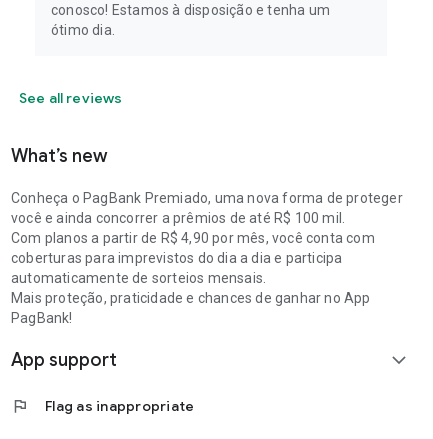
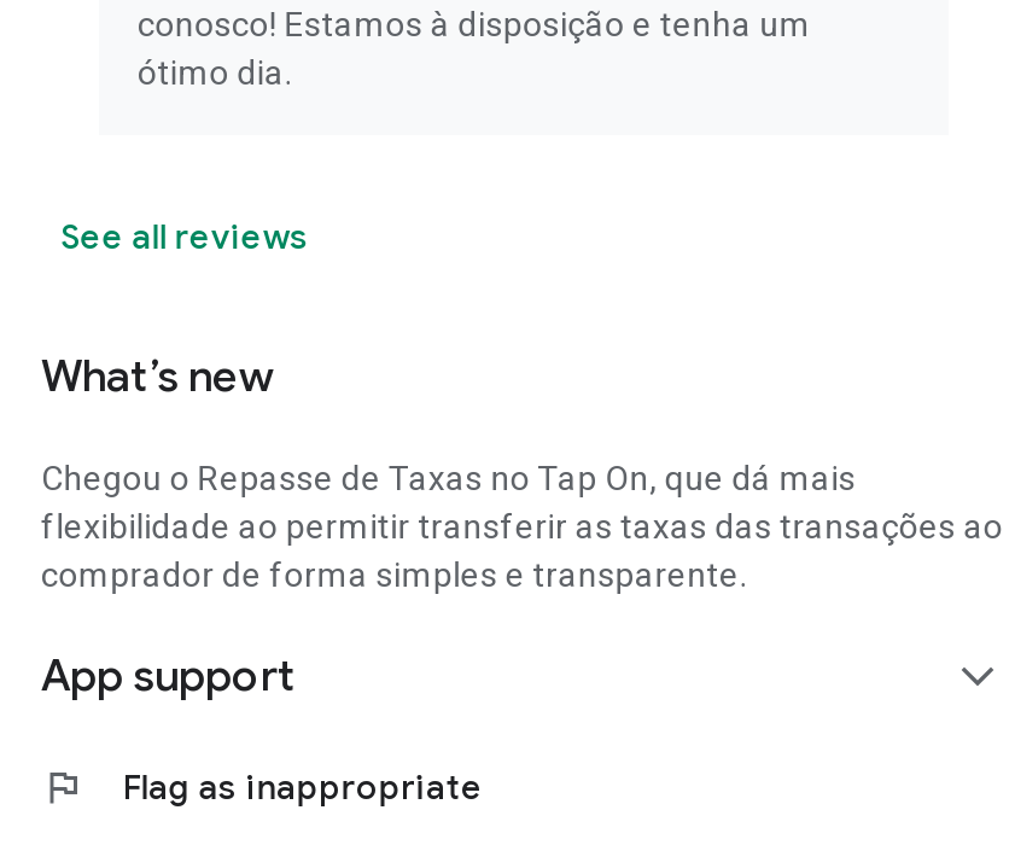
- Conheça o PagBank Premiado, uma nova forma de proteger
- você e ainda concorrer a prêmios de até R$ 100 mil.
- Com planos a partir de R$ 4,90 por mês, você conta com
- coberturas para imprevistos do dia a dia e participa
- automaticamente de sorteios mensais.
- Mais proteção, praticidade e chances de ganhar no App
- PagBank!
+ Chegou o Repasse de Taxas no Tap On, que dá mais
+ flexibilidade ao permitir transferir as taxas das transações ao
+ comprador de forma simples e transparente.
